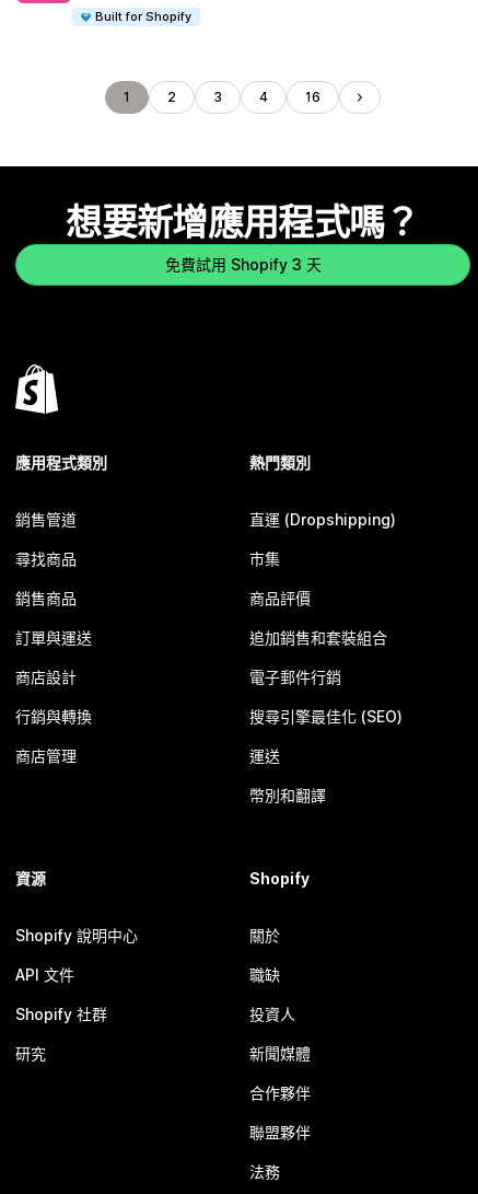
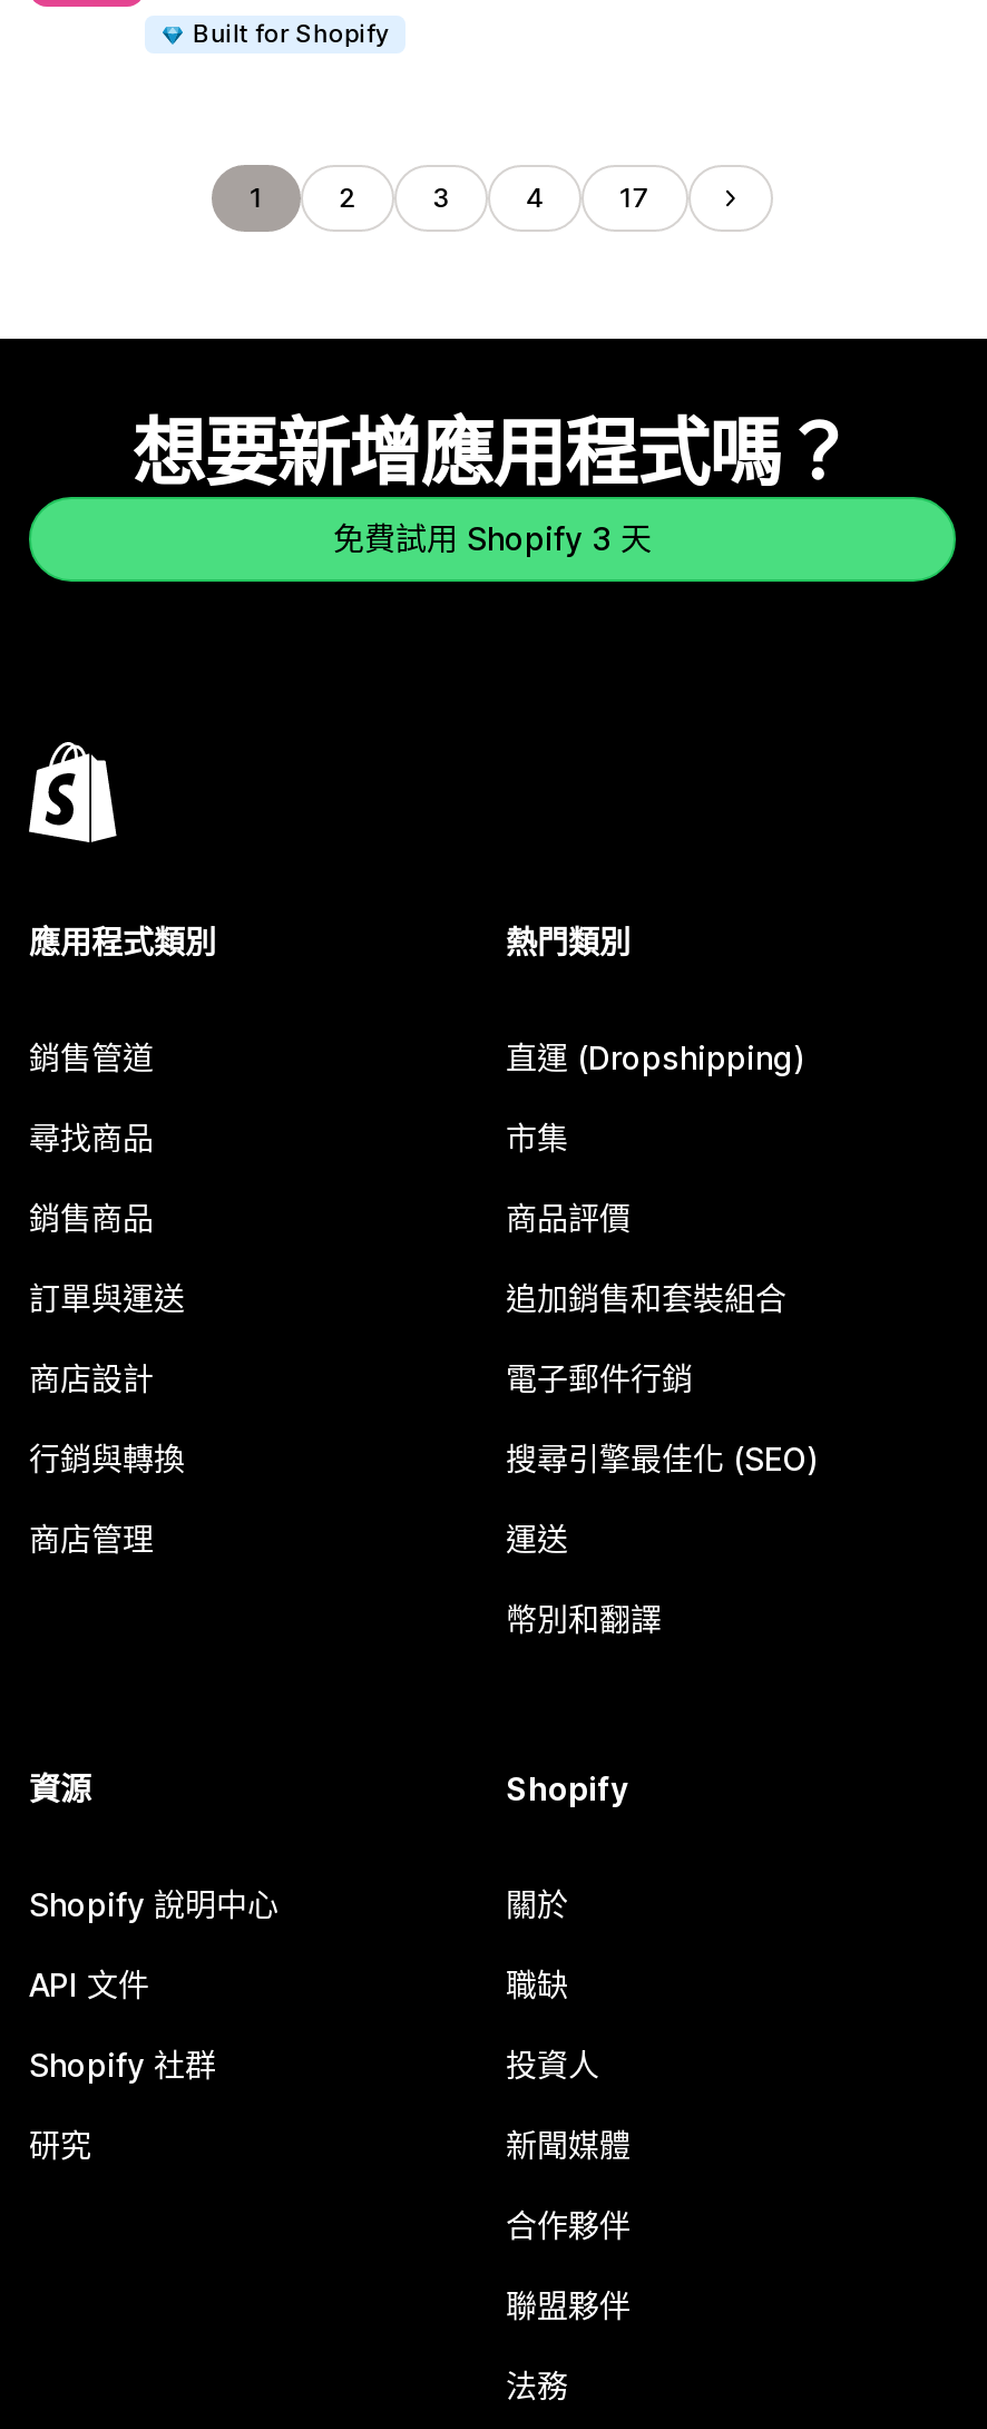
- 16
+ 17
